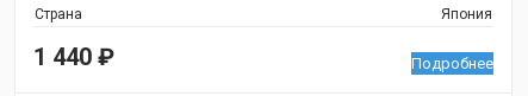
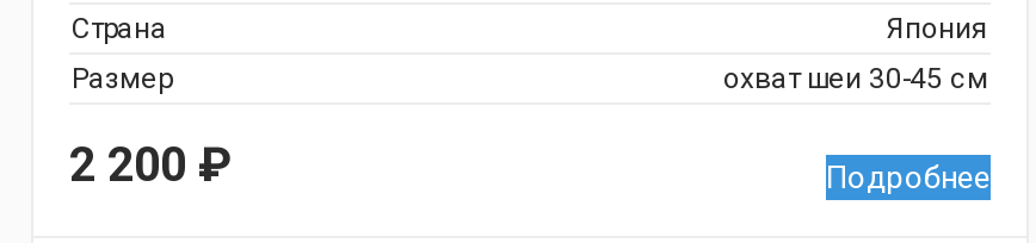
- 1 440 ₽
+ Размер
+ охват шеи 30-45 см
+ 2 200 ₽
